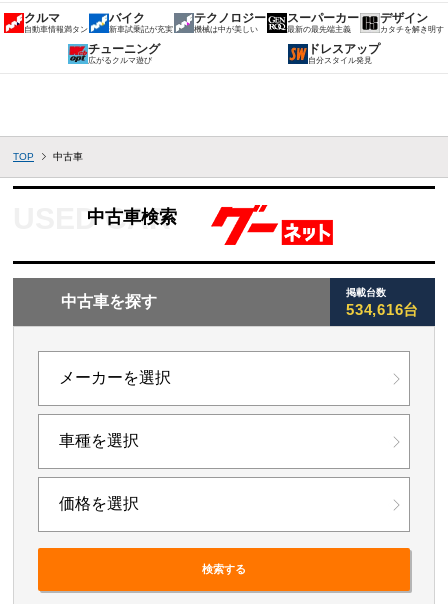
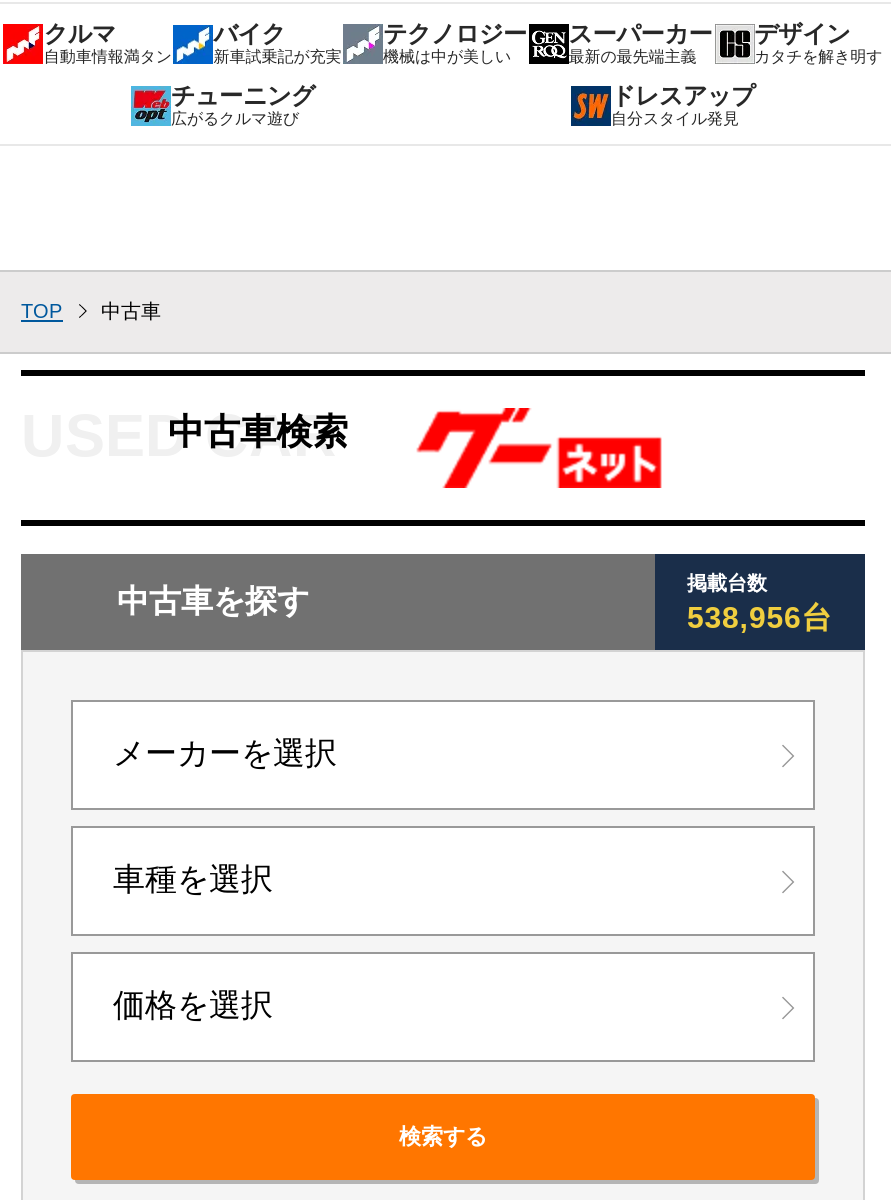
- 534,616台
+ 538,956台
